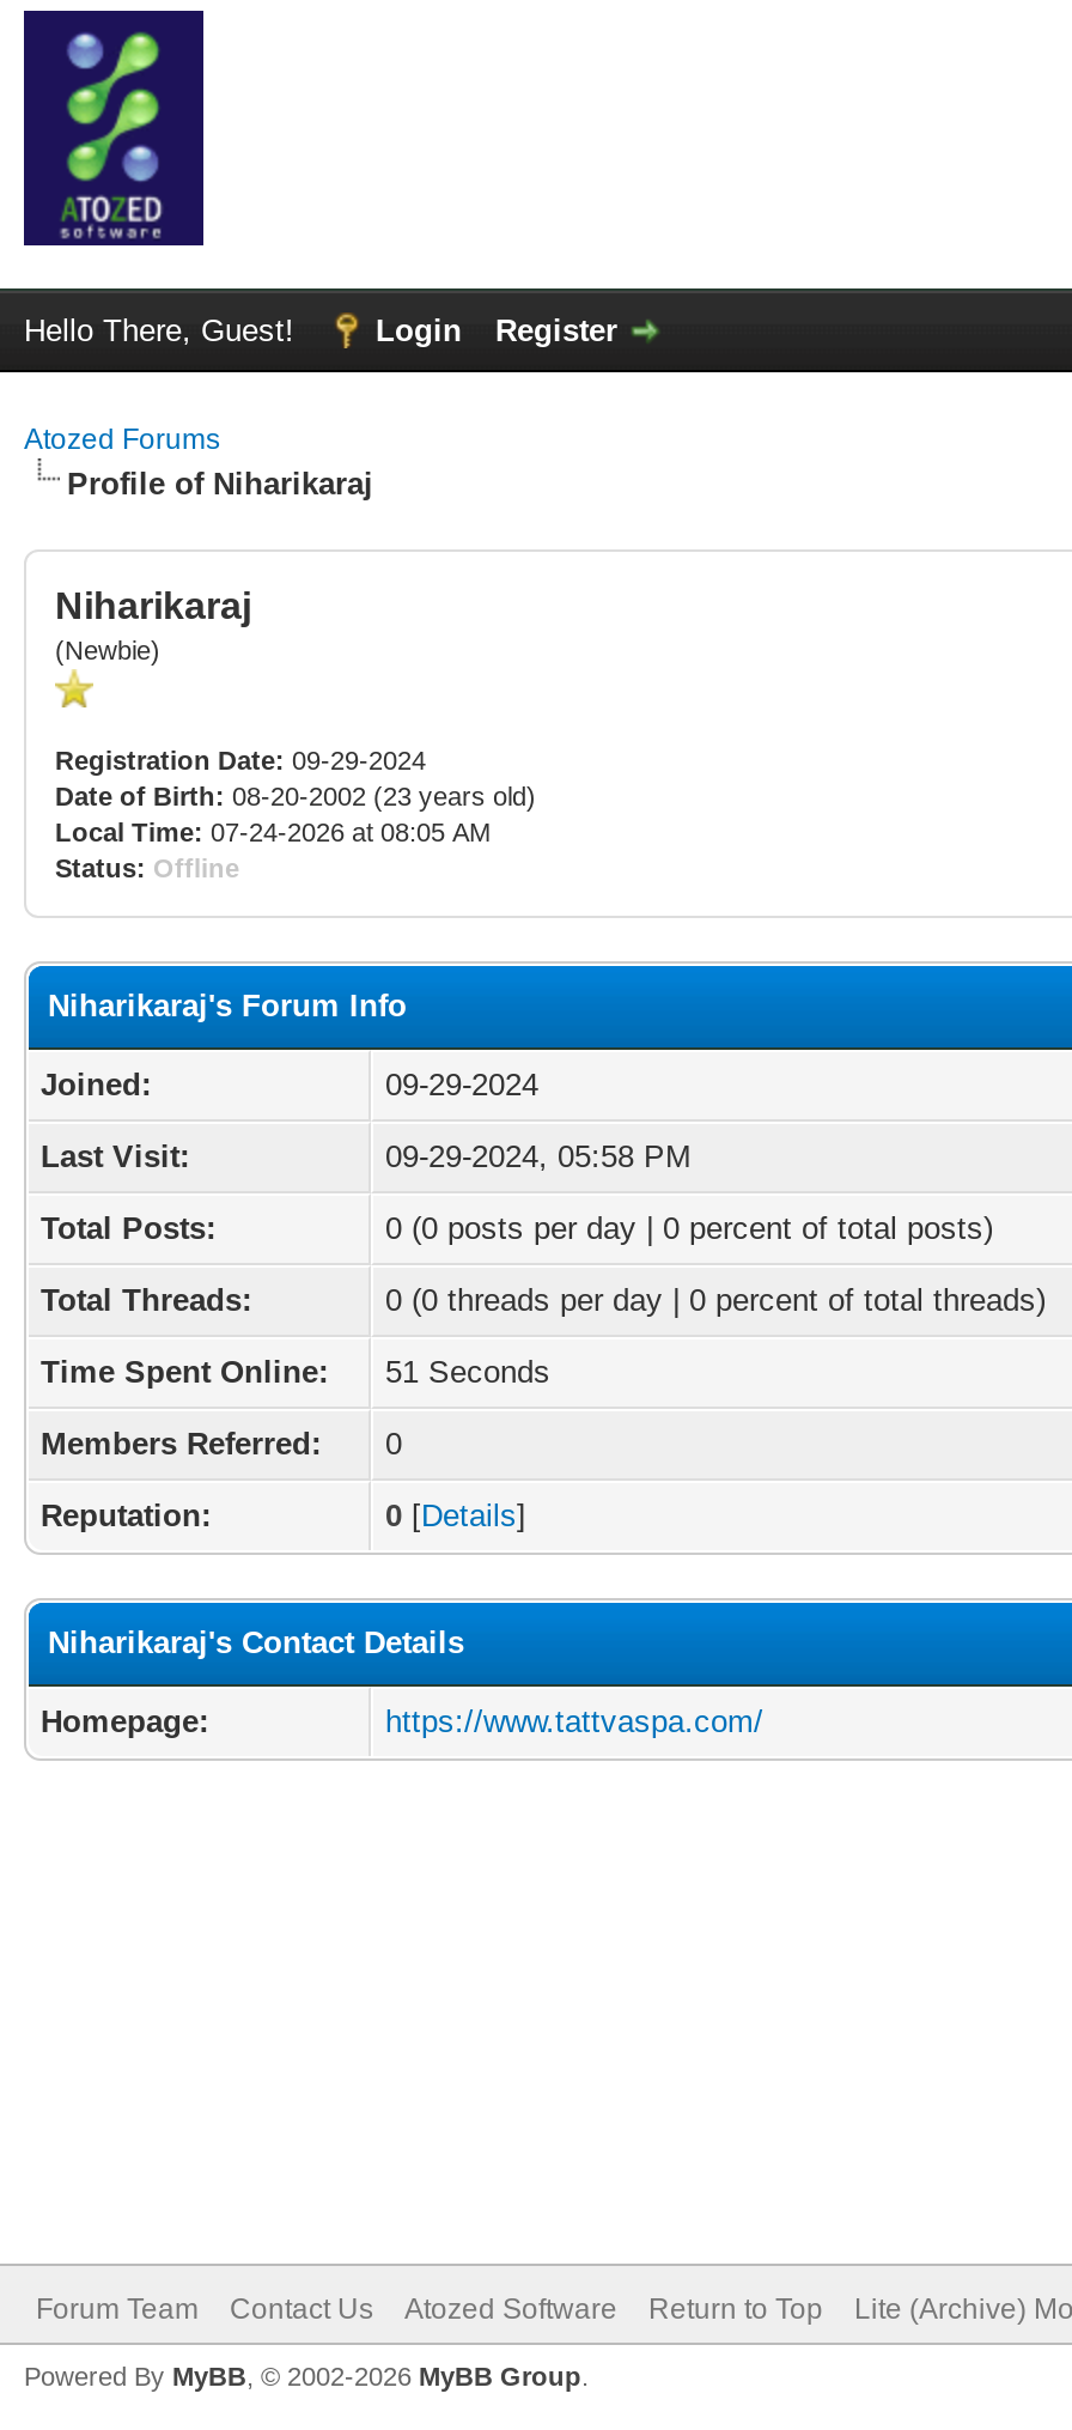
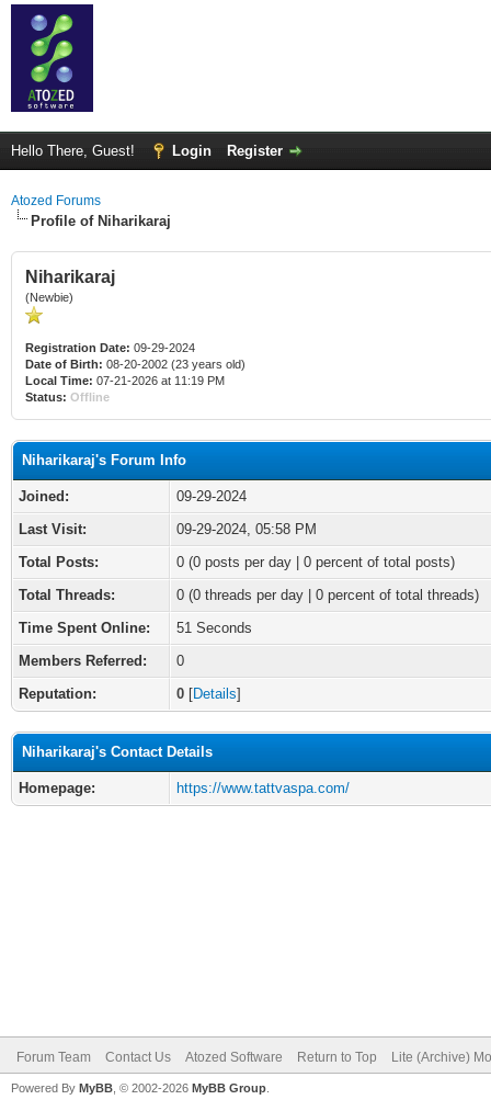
- Local Time: 07-24-2026 at 08:05 AM
+ Local Time: 07-21-2026 at 11:19 PM
